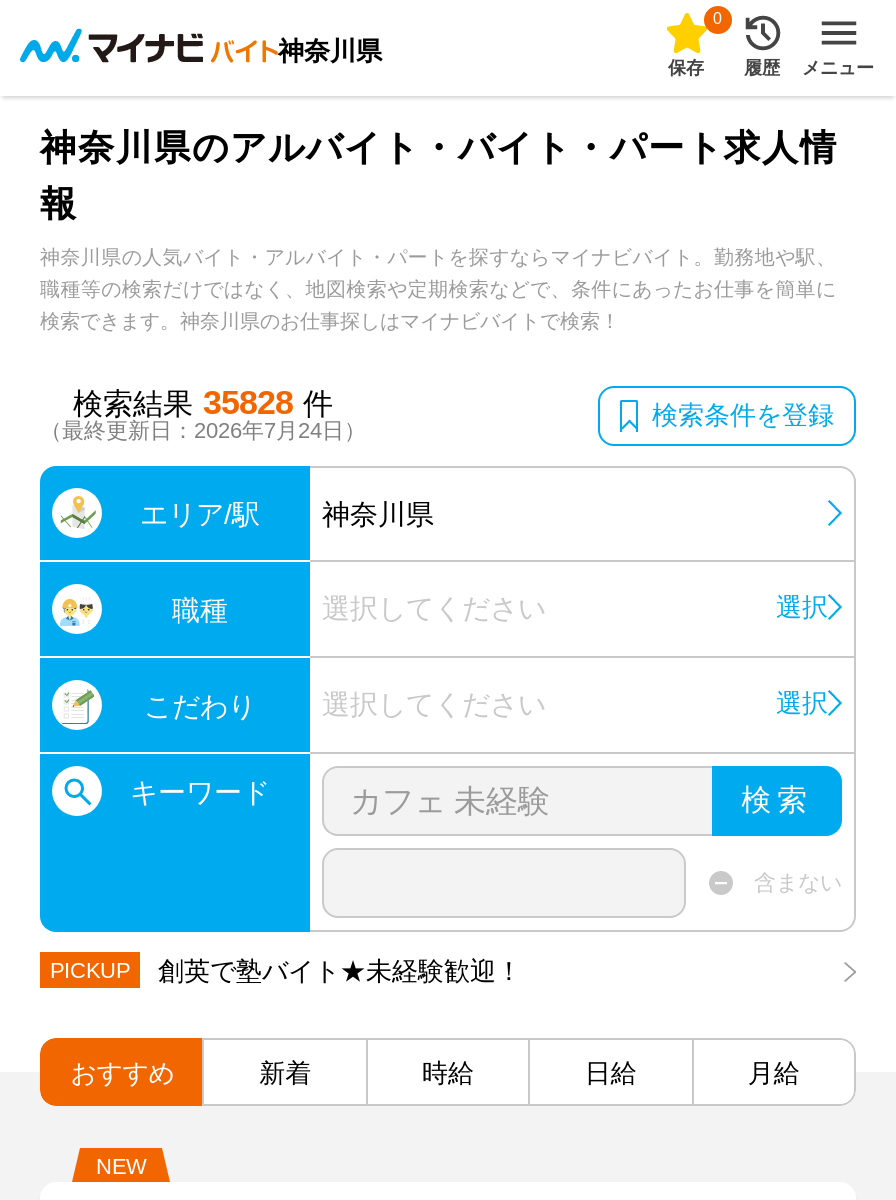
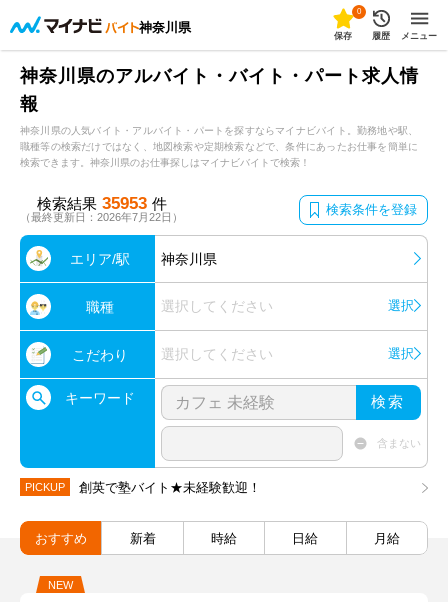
- 検索結果 35828 件
+ 検索結果 35953 件

- （最終更新日：2026年7月24日）
+ （最終更新日：2026年7月22日）
